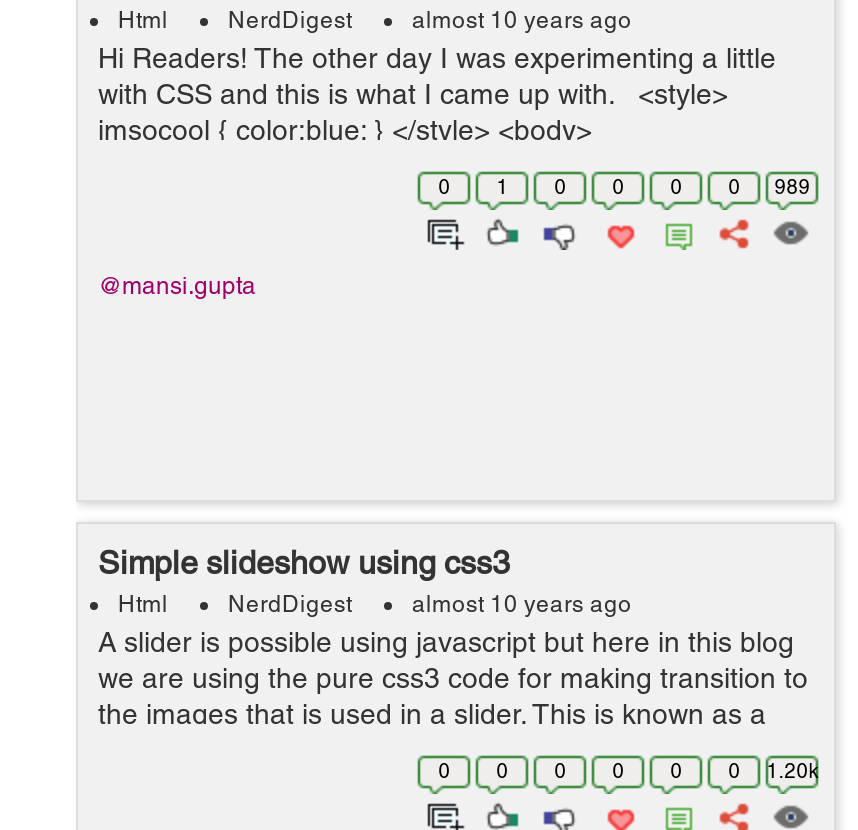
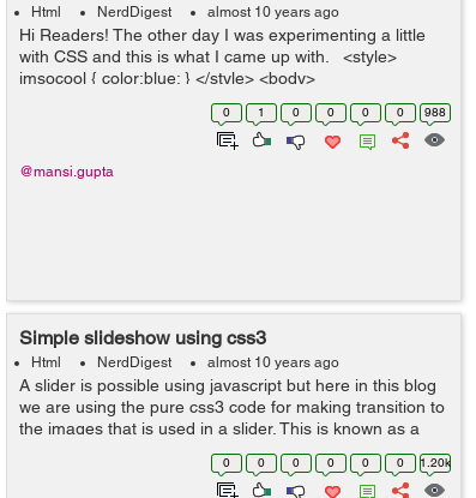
- 0 1 0 0 0 0 989
+ 0 1 0 0 0 0 988
